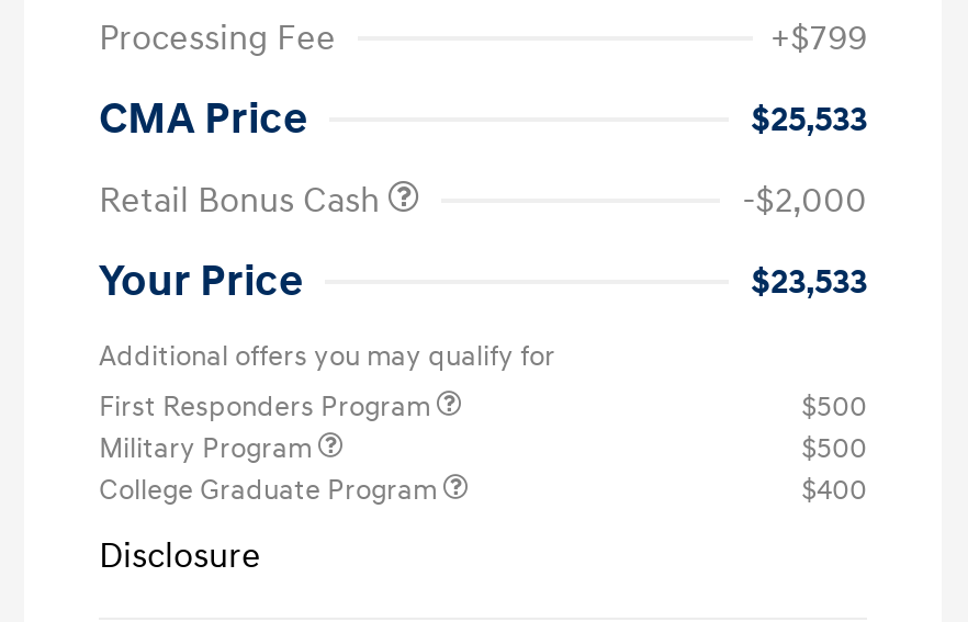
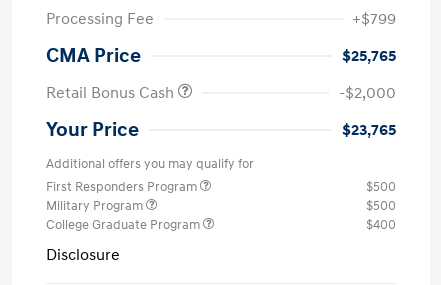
- $25,533
+ $25,765

- $23,533
+ $23,765
